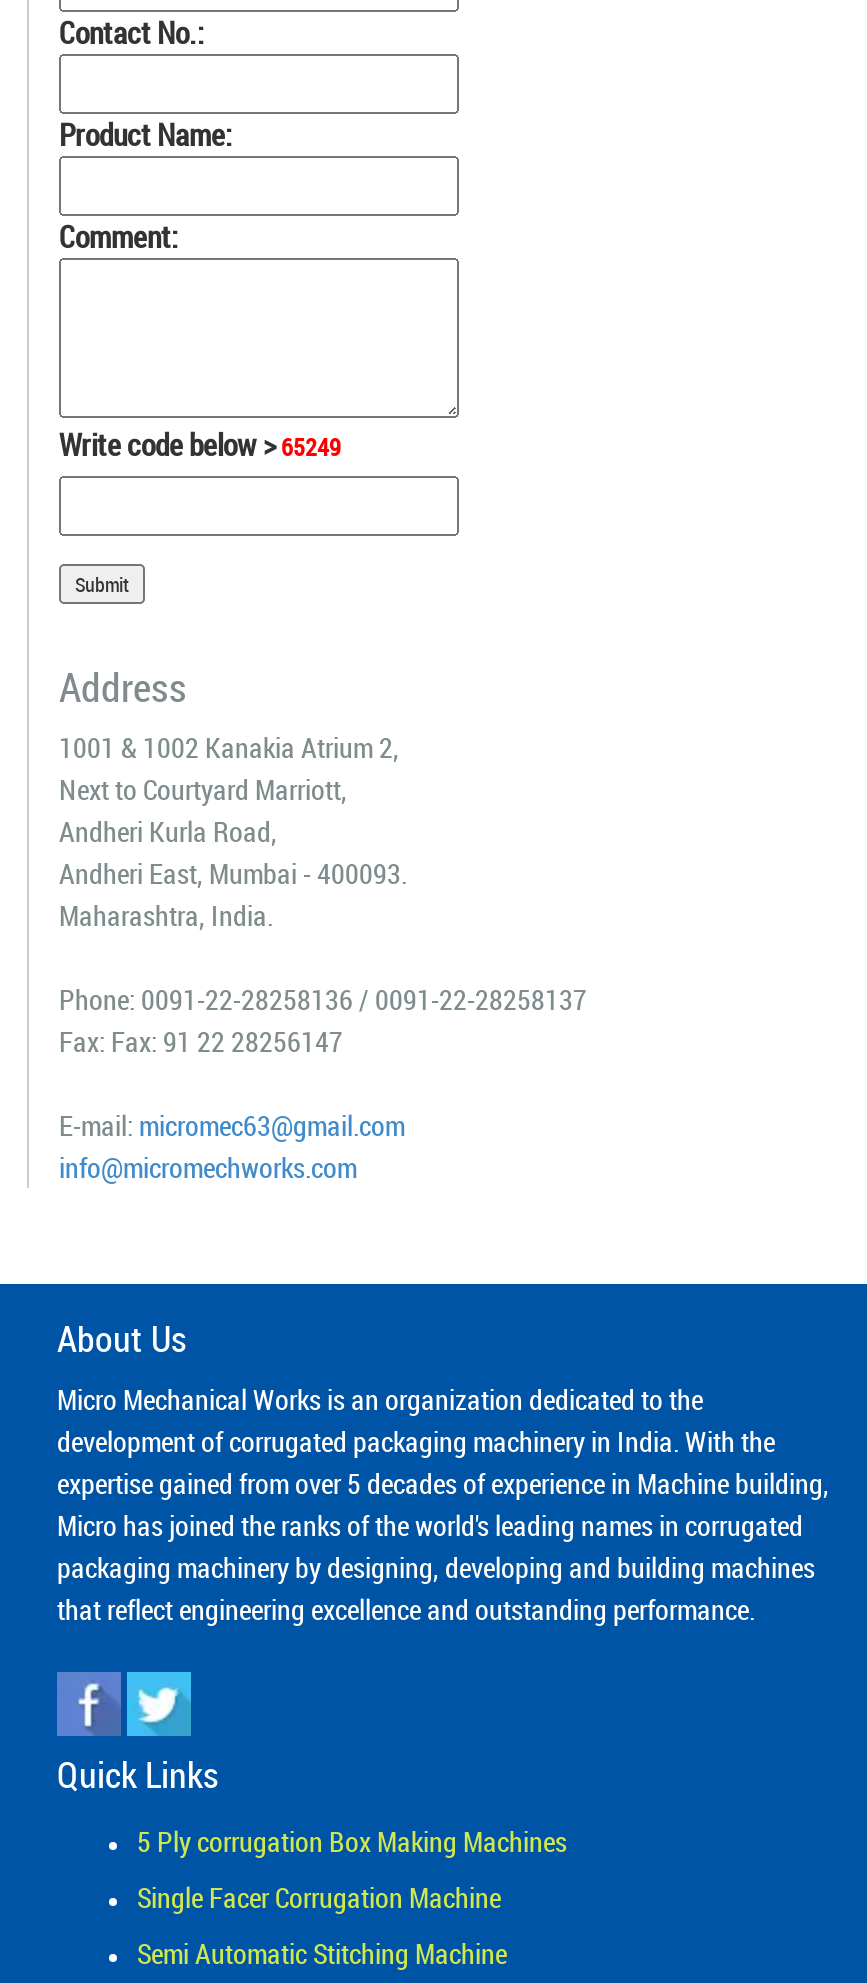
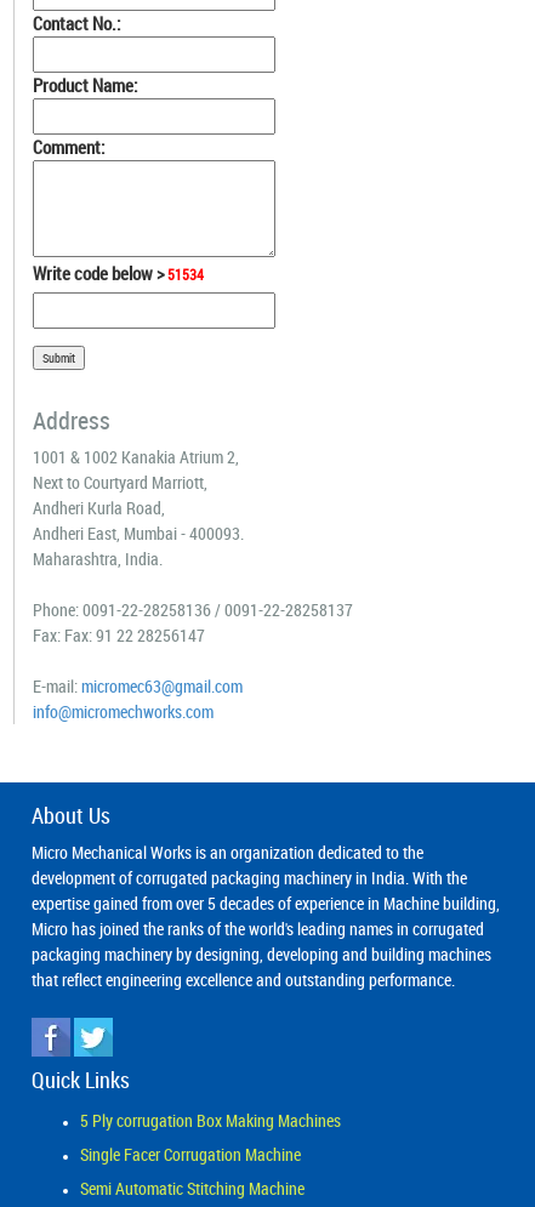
- Write code below > 65249
+ Write code below > 51534
